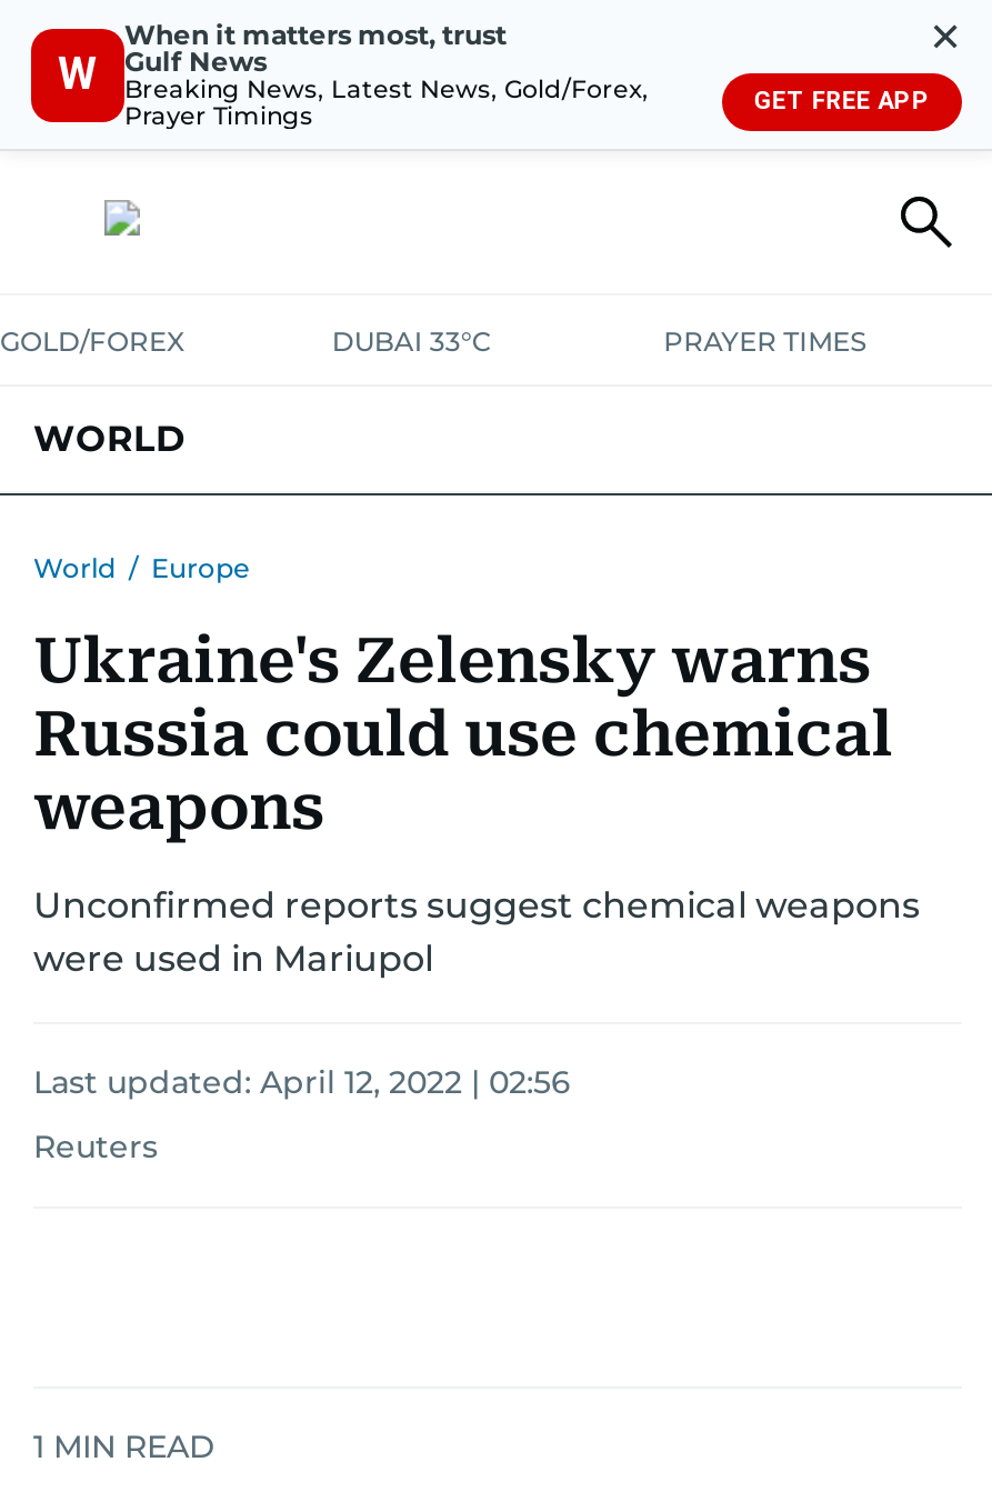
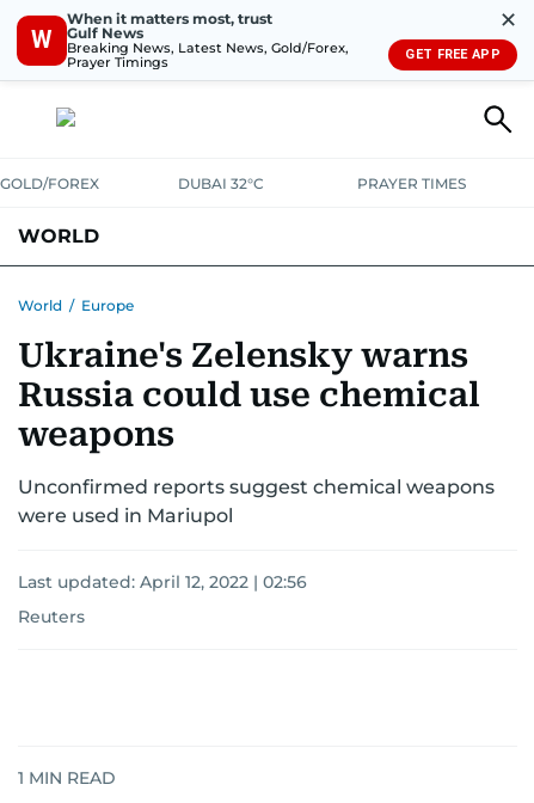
- DUBAI 33°C
+ DUBAI 32°C
